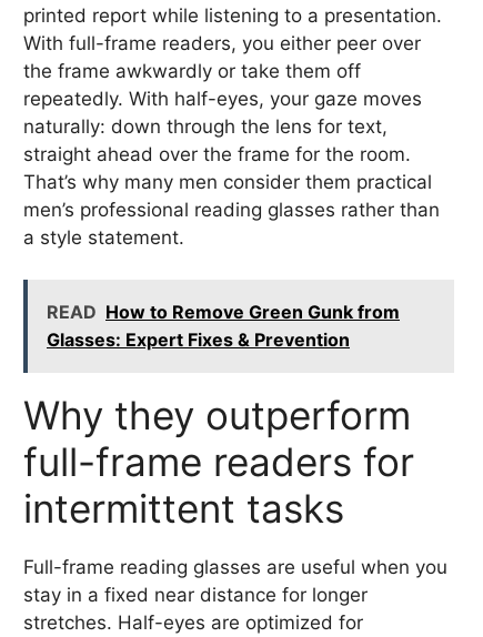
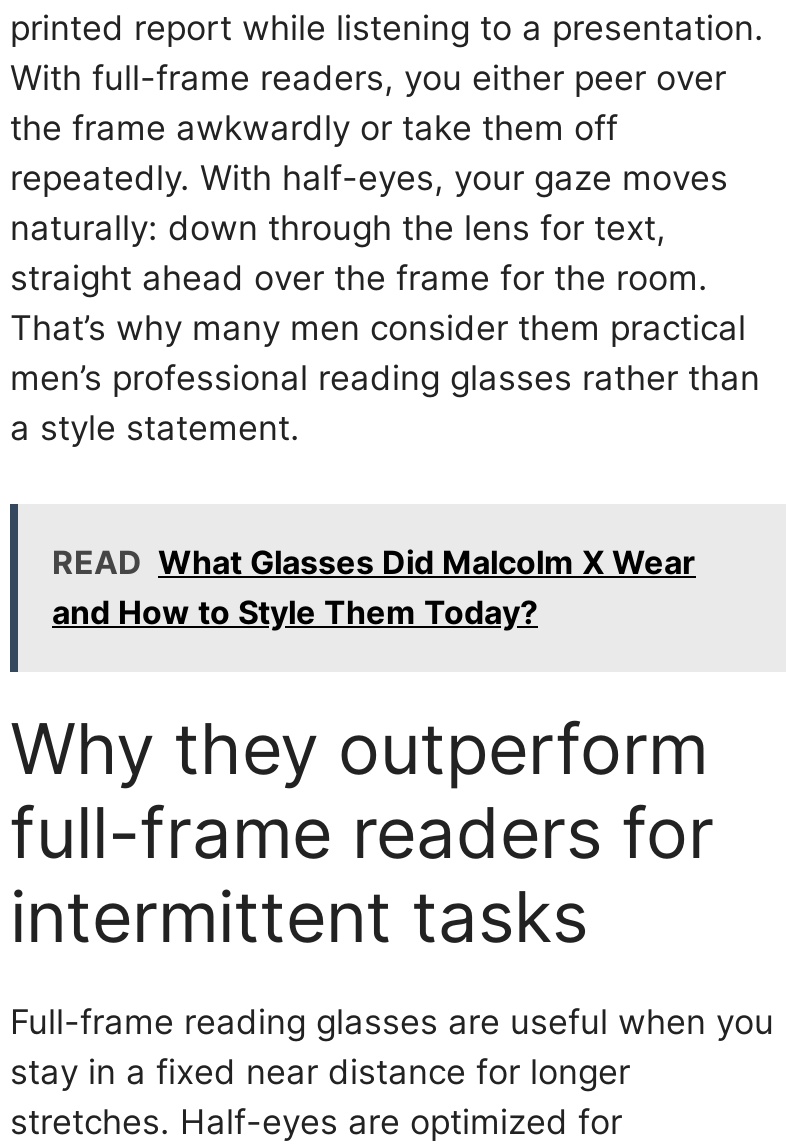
- READ How to Remove Green Gunk from
- Glasses: Expert Fixes & Prevention
+ READ What Glasses Did Malcolm X Wear
+ and How to Style Them Today?
